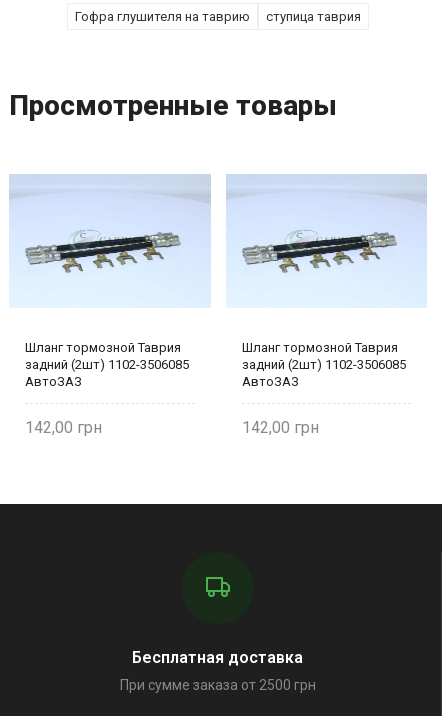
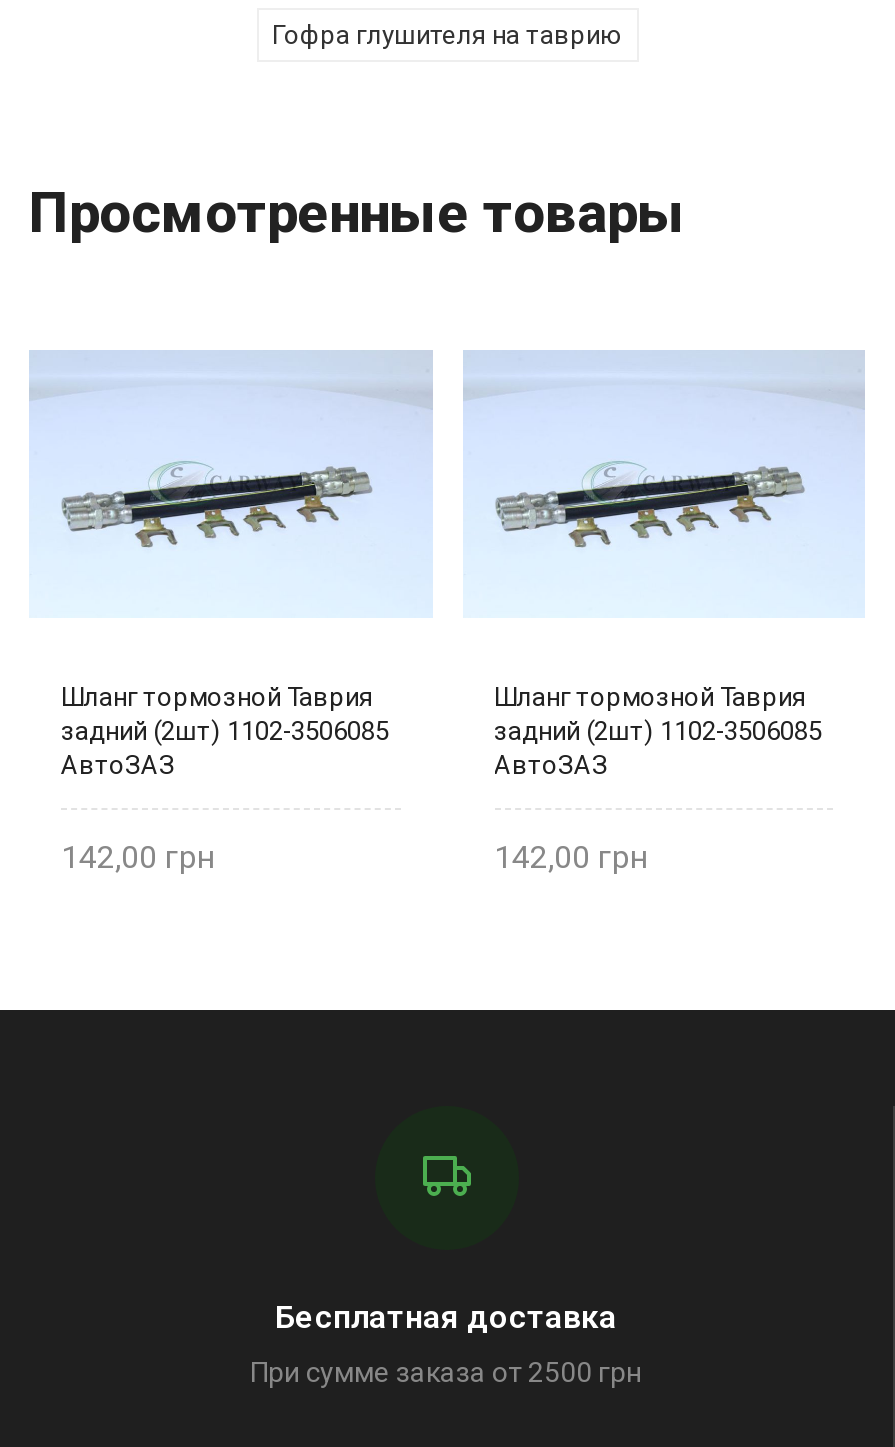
- ступица таврия
